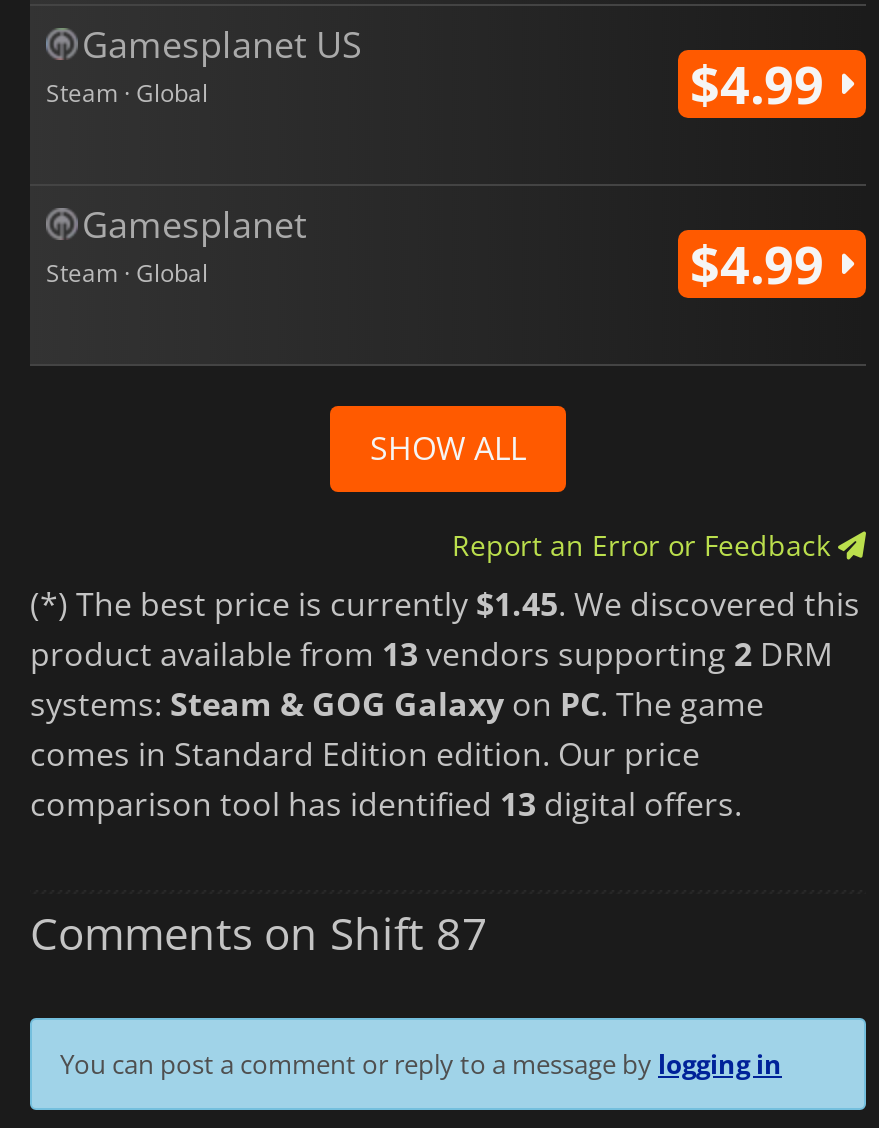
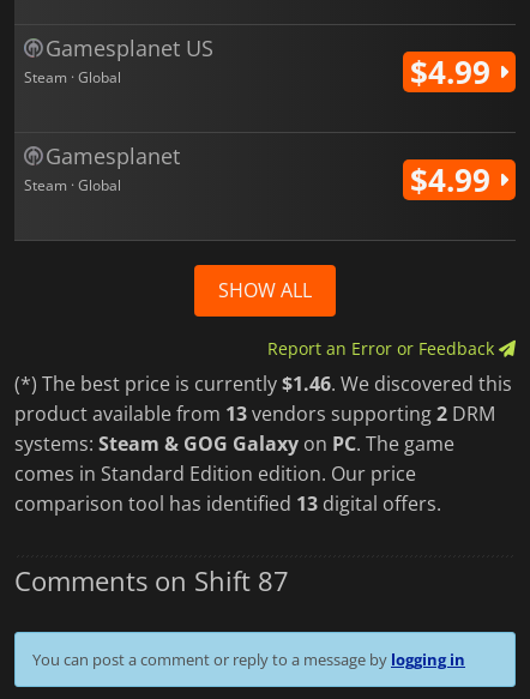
- (*) The best price is currently $1.45. We discovered this
+ (*) The best price is currently $1.46. We discovered this
